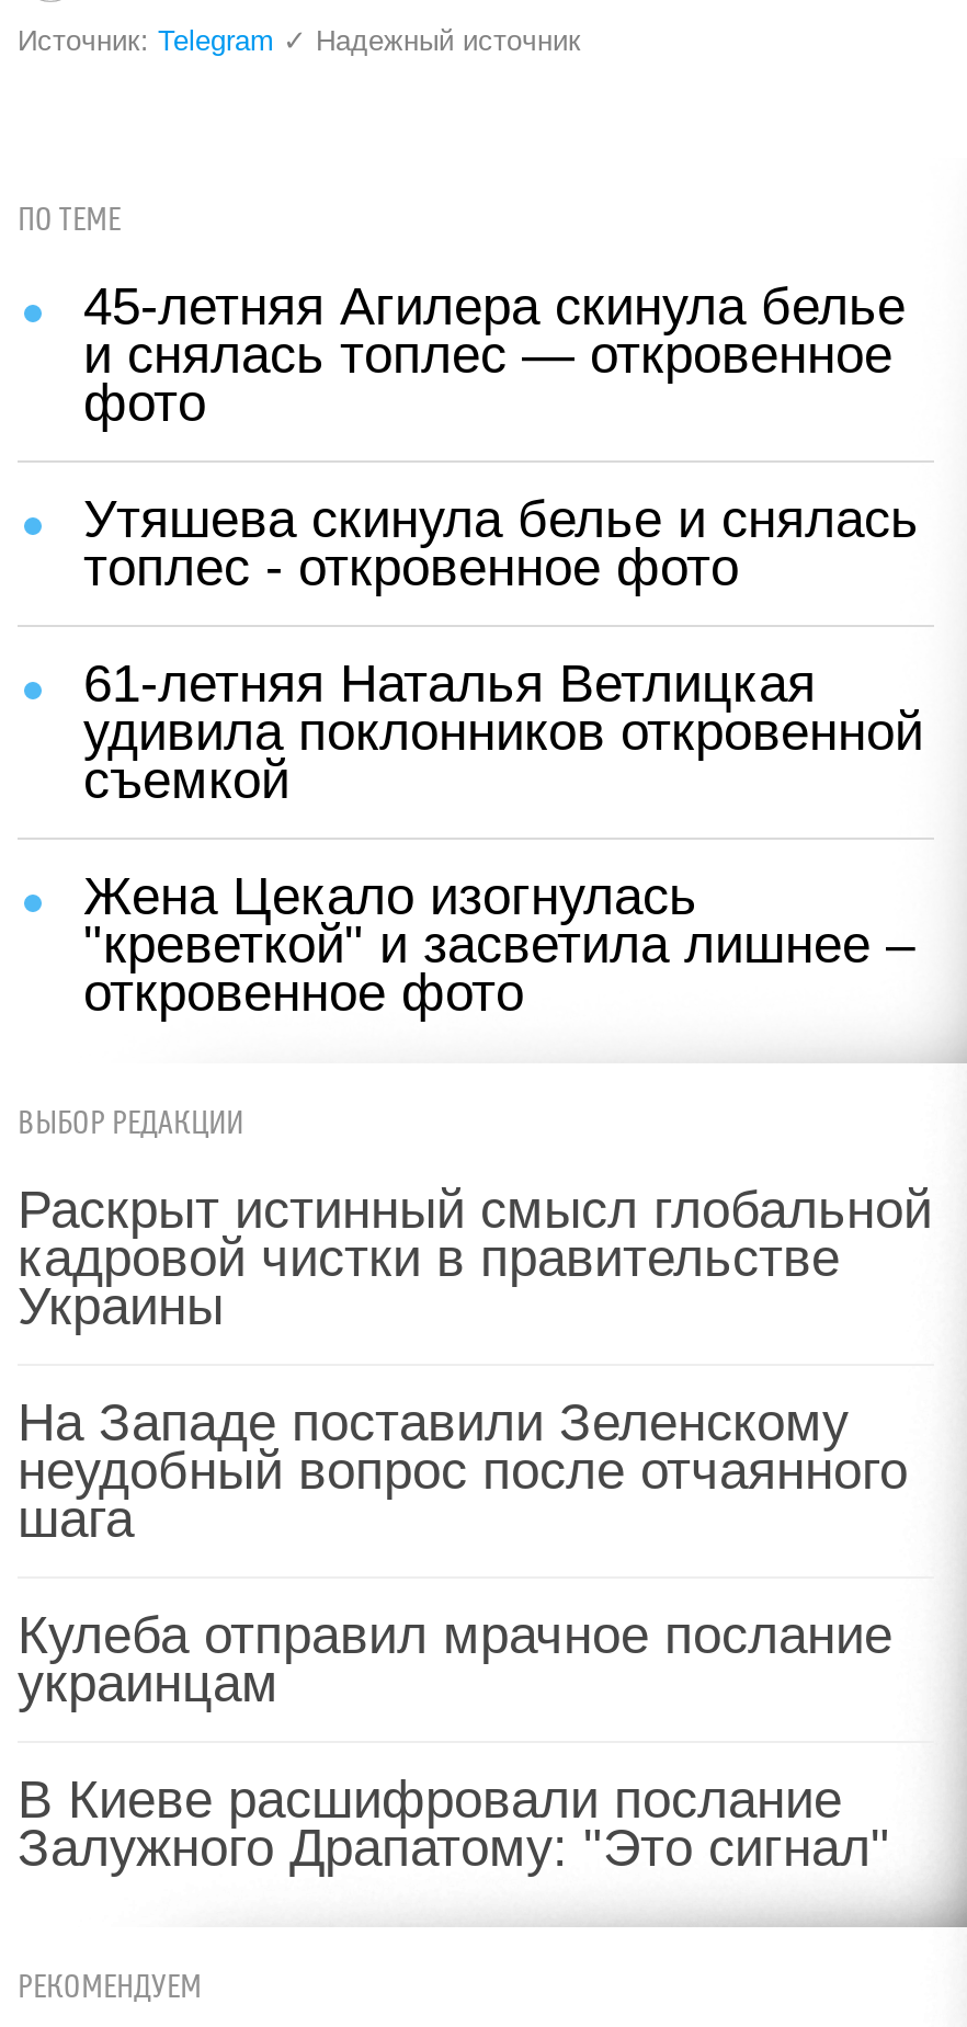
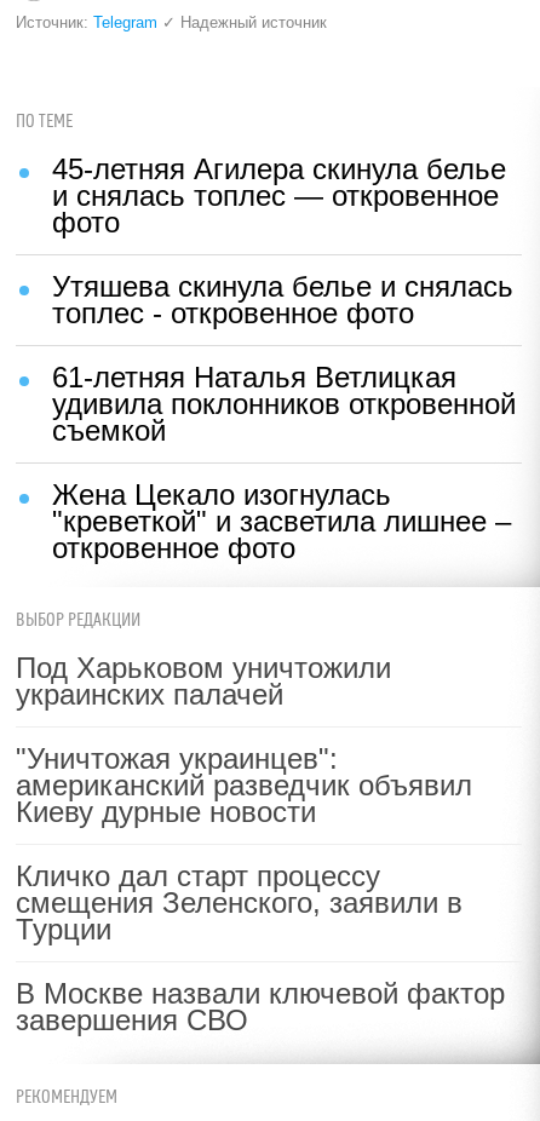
- Раскрыт истинный смысл глобальной
- кадровой чистки в правительстве
- Украины
+ Под Харьковом уничтожили
+ украинских палачей

- На Западе поставили Зеленскому
- неудобный вопрос после отчаянного
- шага
+ "Уничтожая украинцев":
+ американский разведчик объявил
+ Киеву дурные новости

- Кулеба отправил мрачное послание
- украинцам
+ Кличко дал старт процессу
+ смещения Зеленского, заявили в
+ Турции

- В Киеве расшифровали послание
- Залужного Драпатому: "Это сигнал"
+ В Москве назвали ключевой фактор
+ завершения СВО
